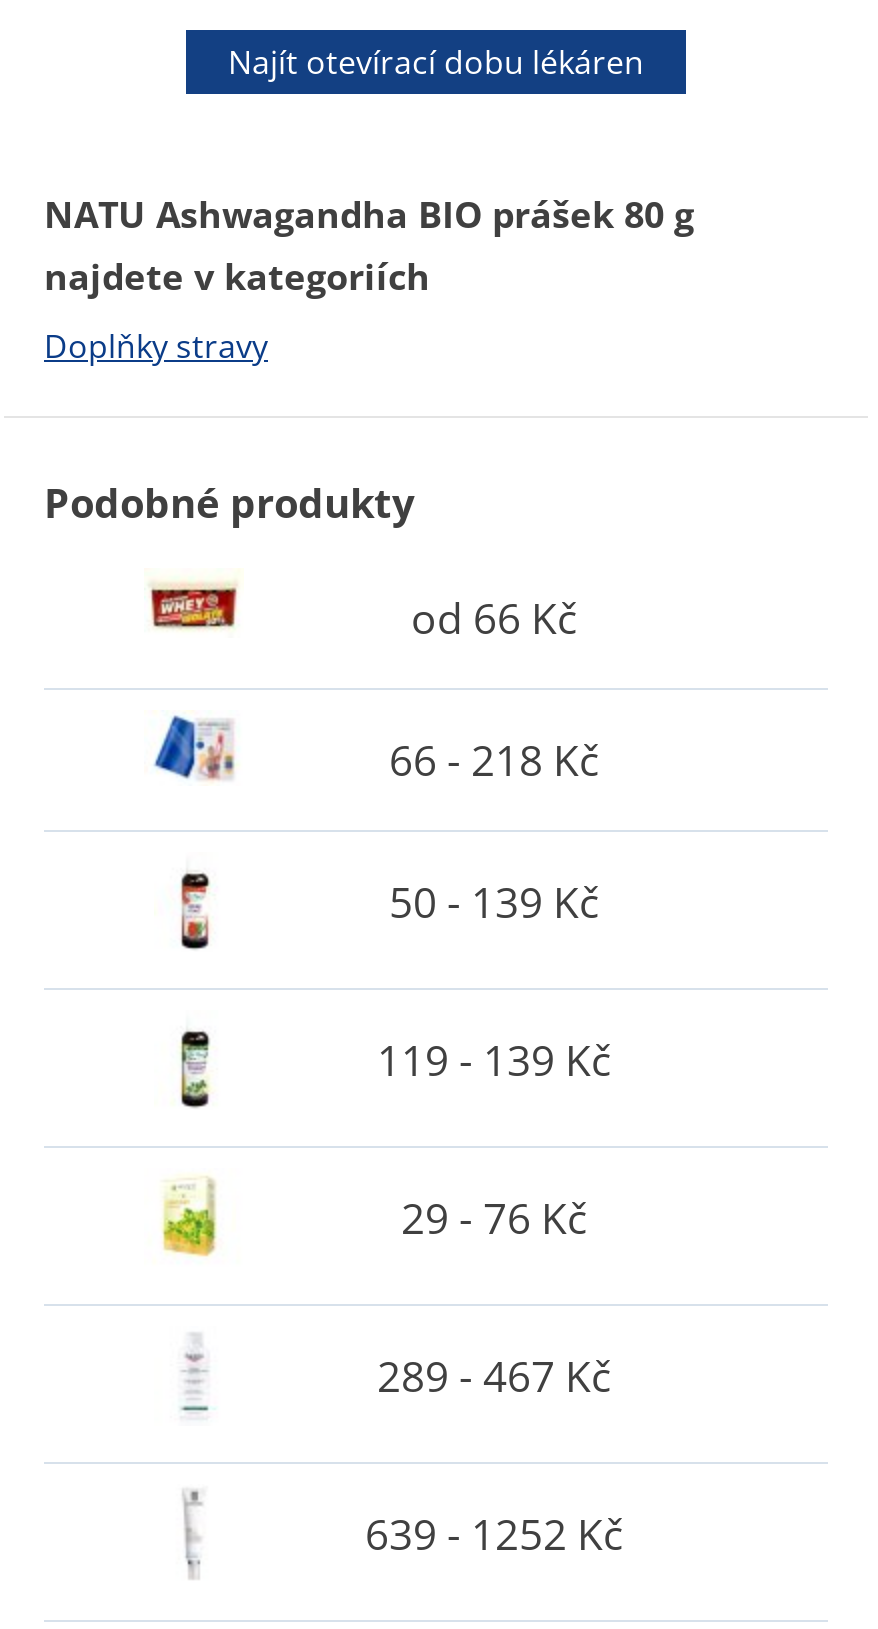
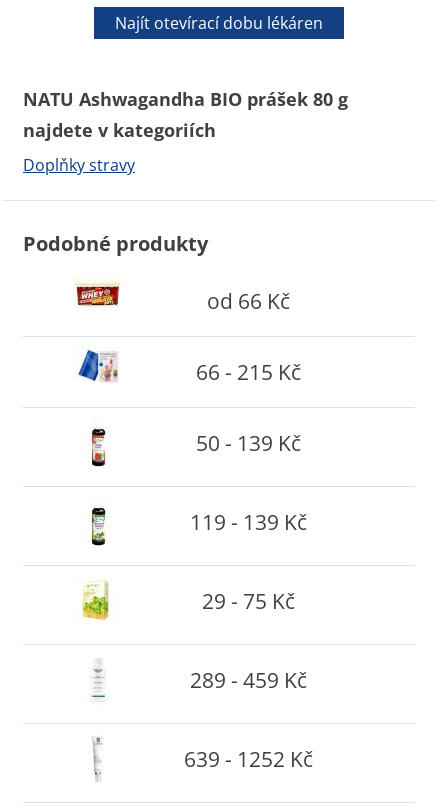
- 66 - 218 Kč
+ 66 - 215 Kč

- 29 - 76 Kč
+ 29 - 75 Kč

- 289 - 467 Kč
+ 289 - 459 Kč
